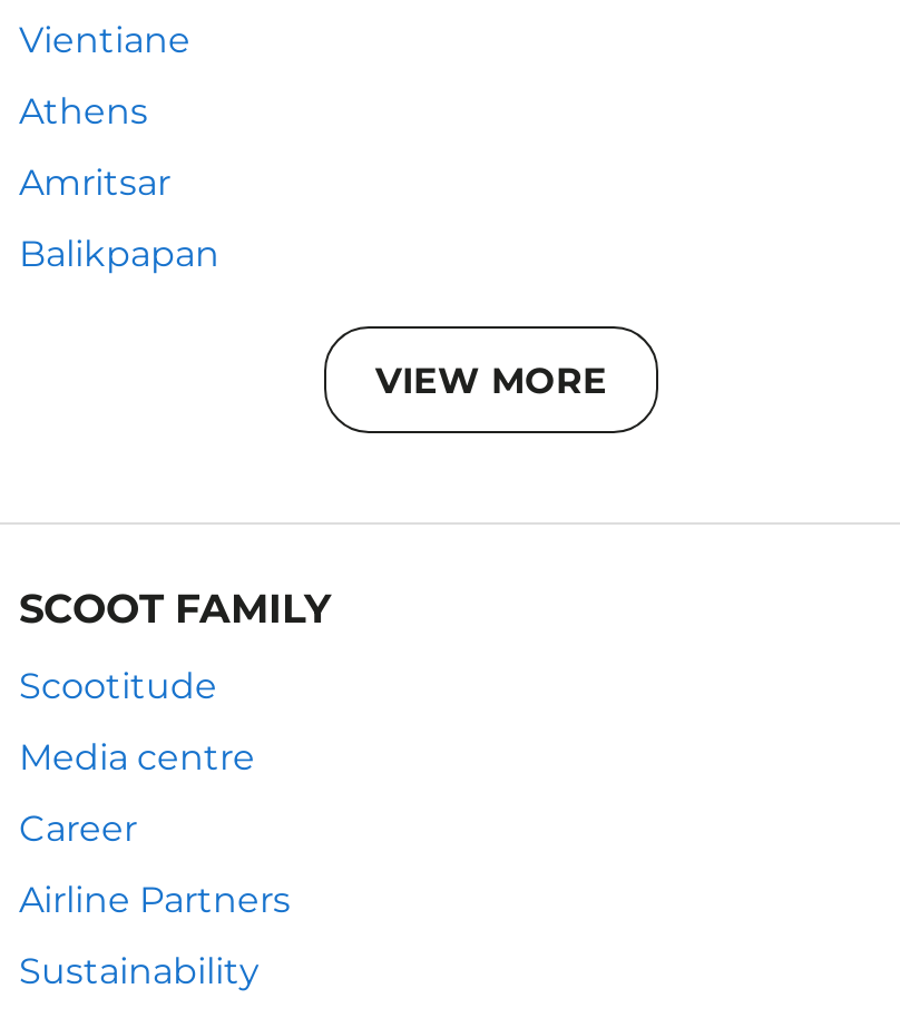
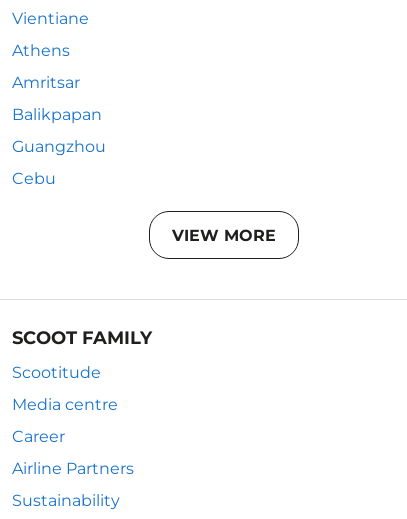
+ Guangzhou
+ Cebu
